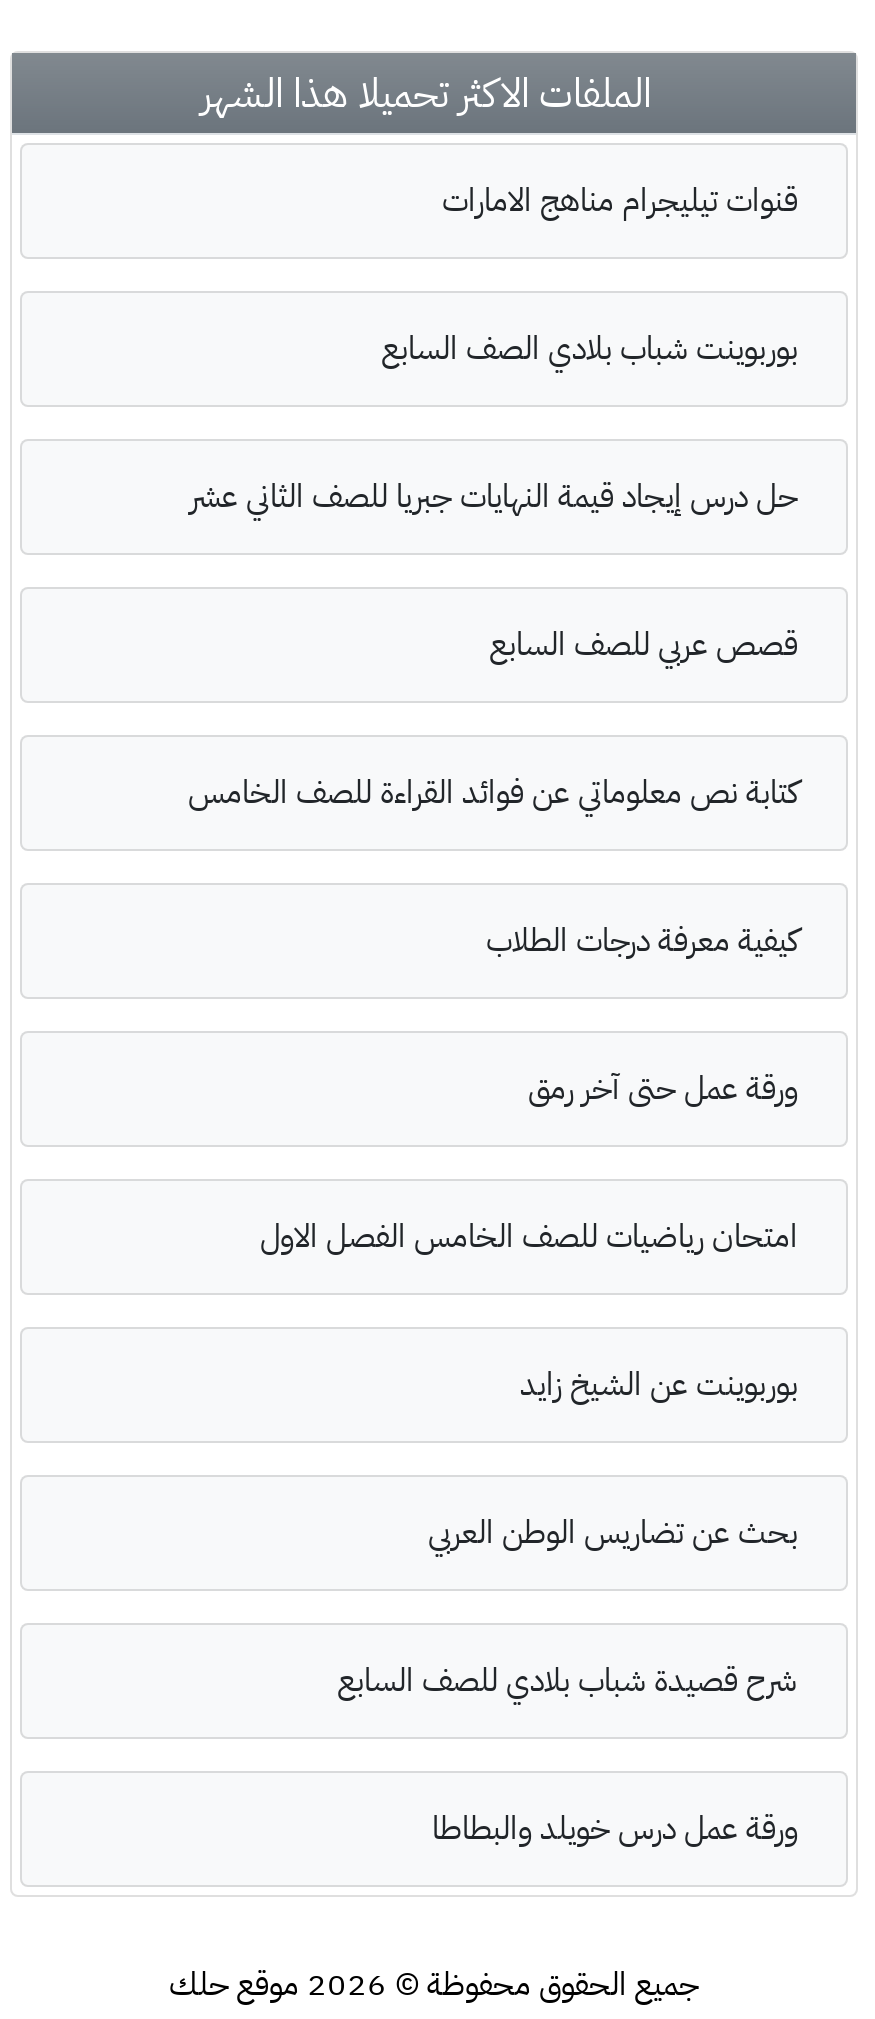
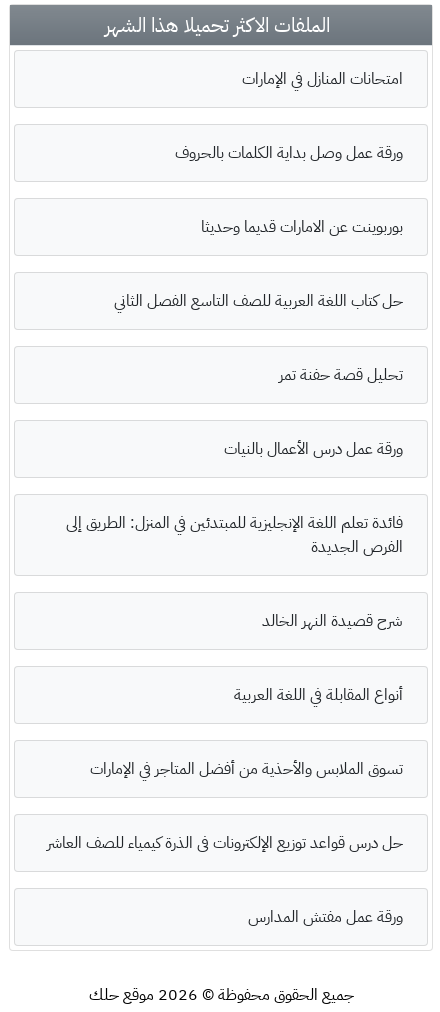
- قنوات تيليجرام مناهج الامارات
+ امتحانات المنازل في الإمارات

- بوربوينت شباب بلادي الصف السابع
+ ورقة عمل وصل بداية الكلمات بالحروف

- حل درس إيجاد قيمة النهايات جبريا للصف الثاني عشر
+ بوربوينت عن الامارات قديما وحديثا

- قصص عربي للصف السابع
+ حل كتاب اللغة العربية للصف التاسع الفصل الثاني

- كتابة نص معلوماتي عن فوائد القراءة للصف الخامس
+ تحليل قصة حفنة تمر

- كيفية معرفة درجات الطلاب
+ ورقة عمل درس الأعمال بالنيات

- ورقة عمل حتى آخر رمق
+ فائدة تعلم اللغة الإنجليزية للمبتدئين في المنزل: الطريق إلى
+ الفرص الجديدة

- امتحان رياضيات للصف الخامس الفصل الاول
+ شرح قصيدة النهر الخالد

- بوربوينت عن الشيخ زايد
+ أنواع المقابلة في اللغة العربية

- بحث عن تضاريس الوطن العربي
+ تسوق الملابس والأحذية من أفضل المتاجر في الإمارات

- شرح قصيدة شباب بلادي للصف السابع
+ حل درس قواعد توزيع الإلكترونات فى الذرة كيمياء للصف العاشر

- ورقة عمل درس خويلد والبطاطا
+ ورقة عمل مفتش المدارس
